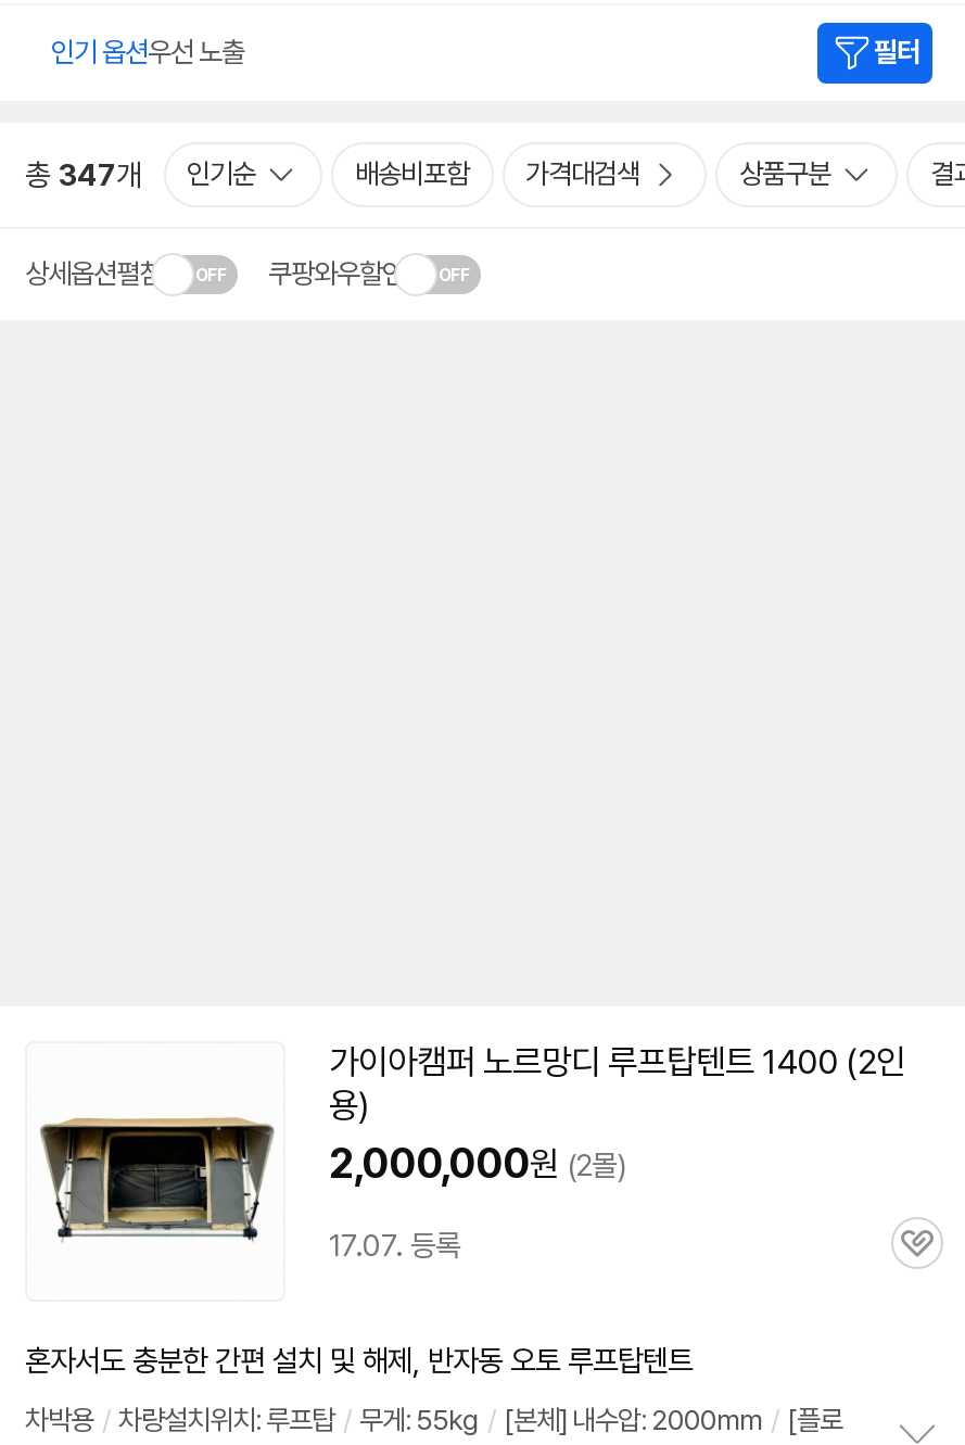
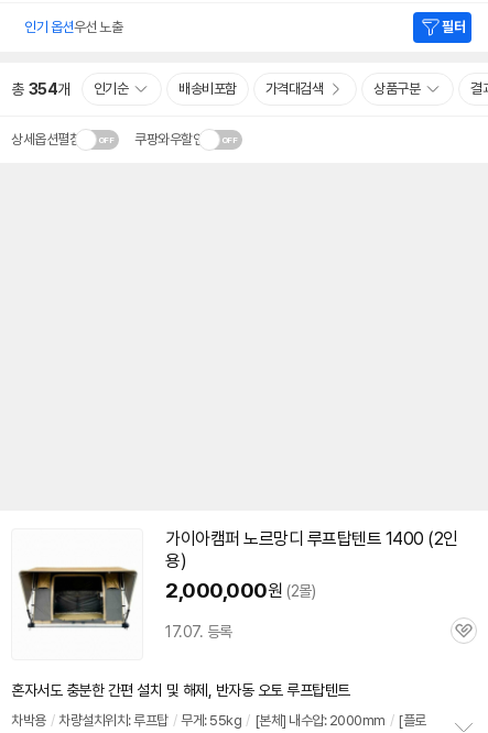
- 총 347개 인기순
+ 총 354개 인기순
